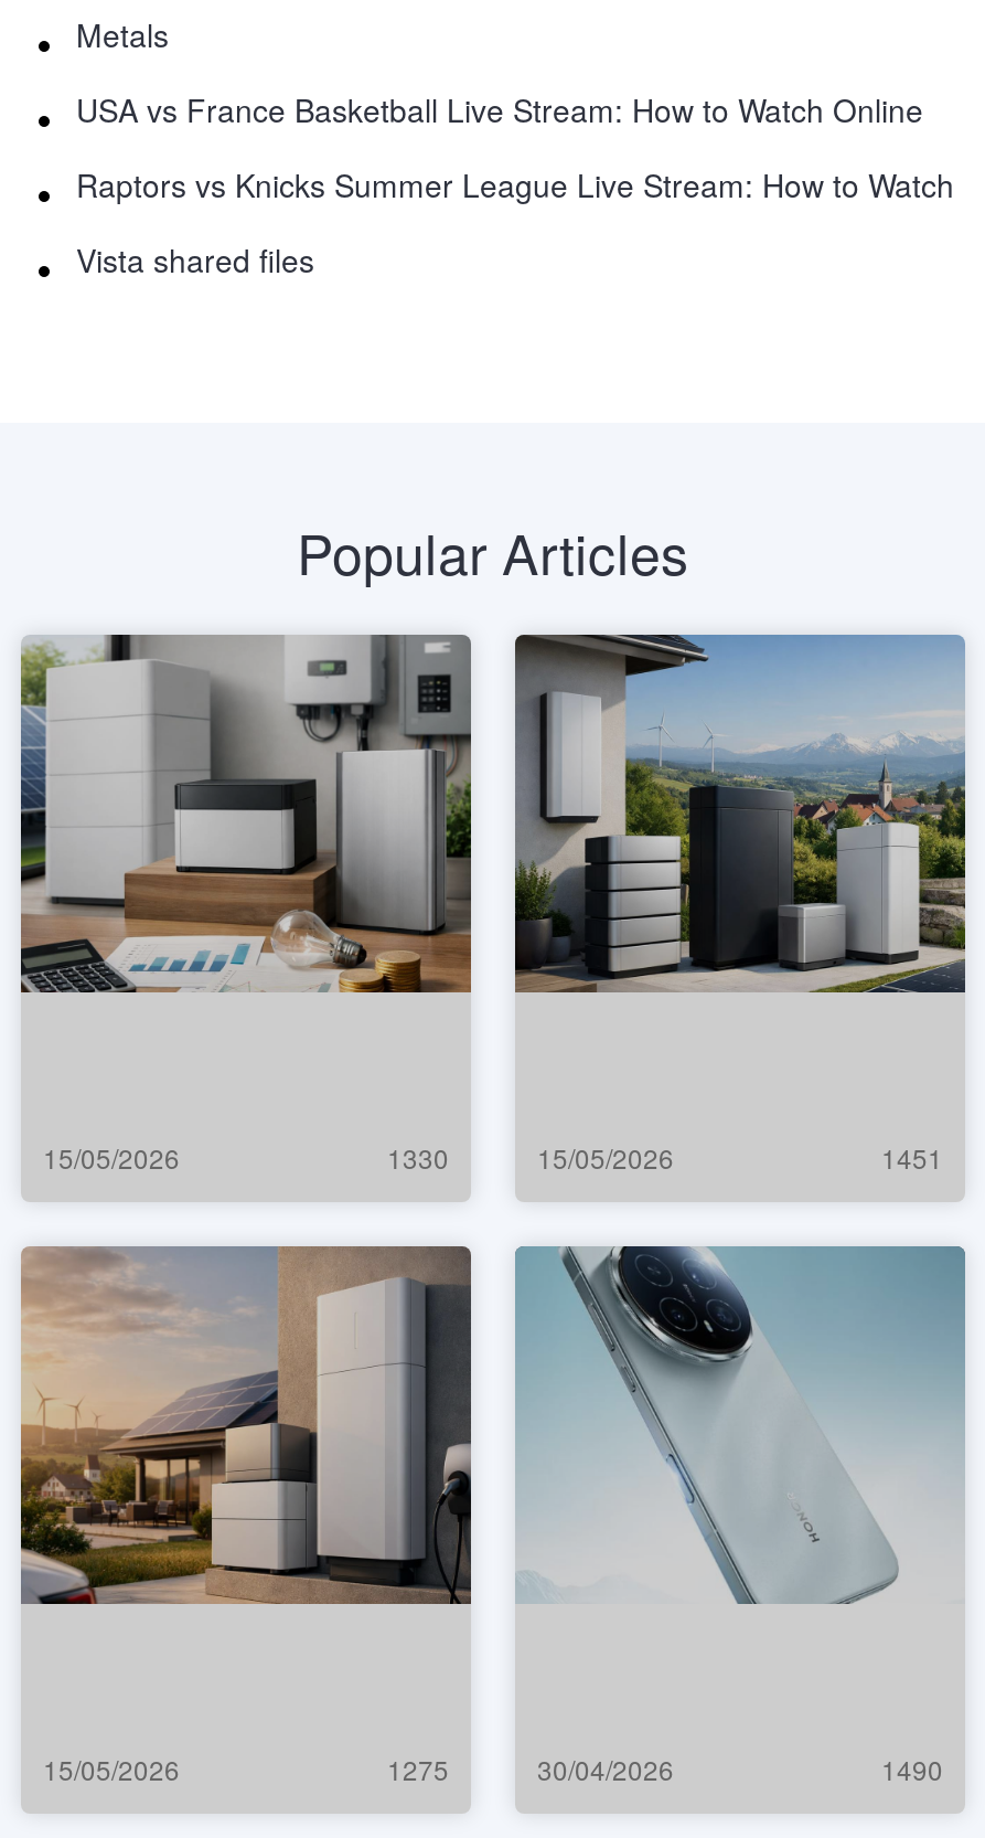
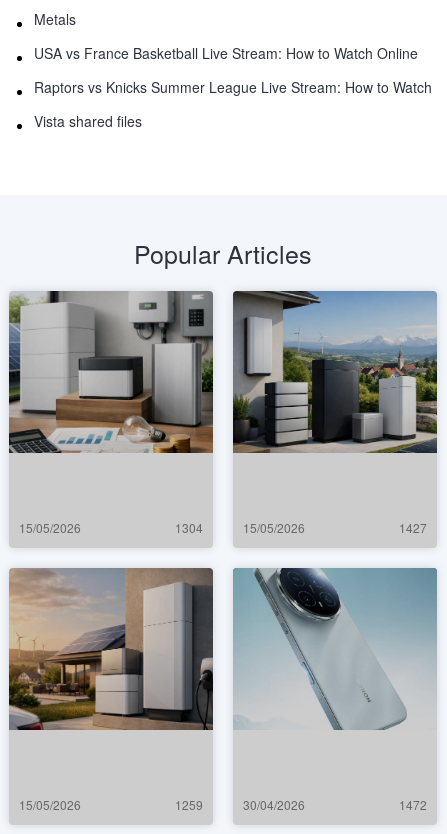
- 1330
+ 1304

- 1451
+ 1427

- 1275
+ 1259

- 1490
+ 1472
